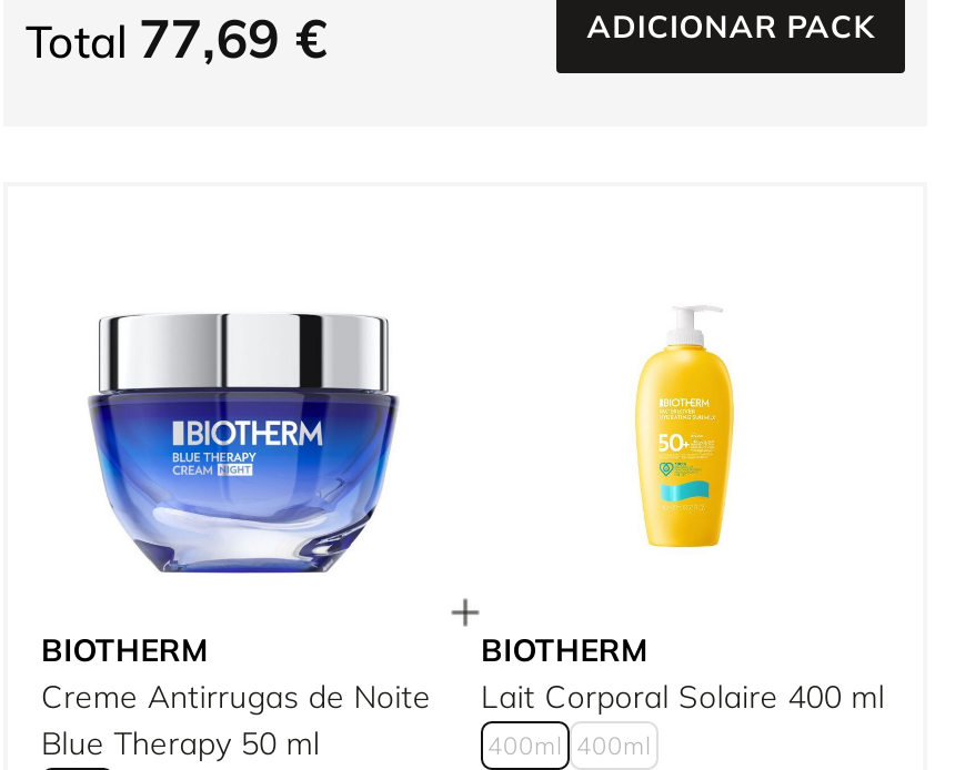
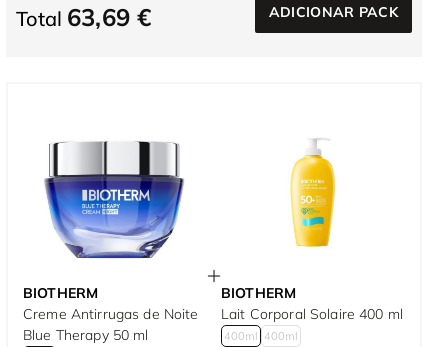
- Total 77,69 €
+ Total 63,69 €
